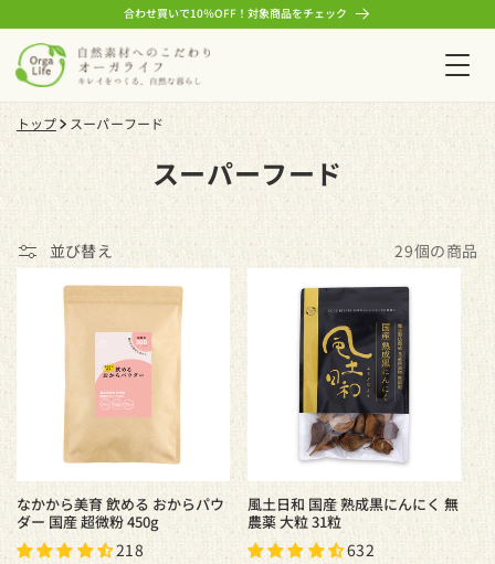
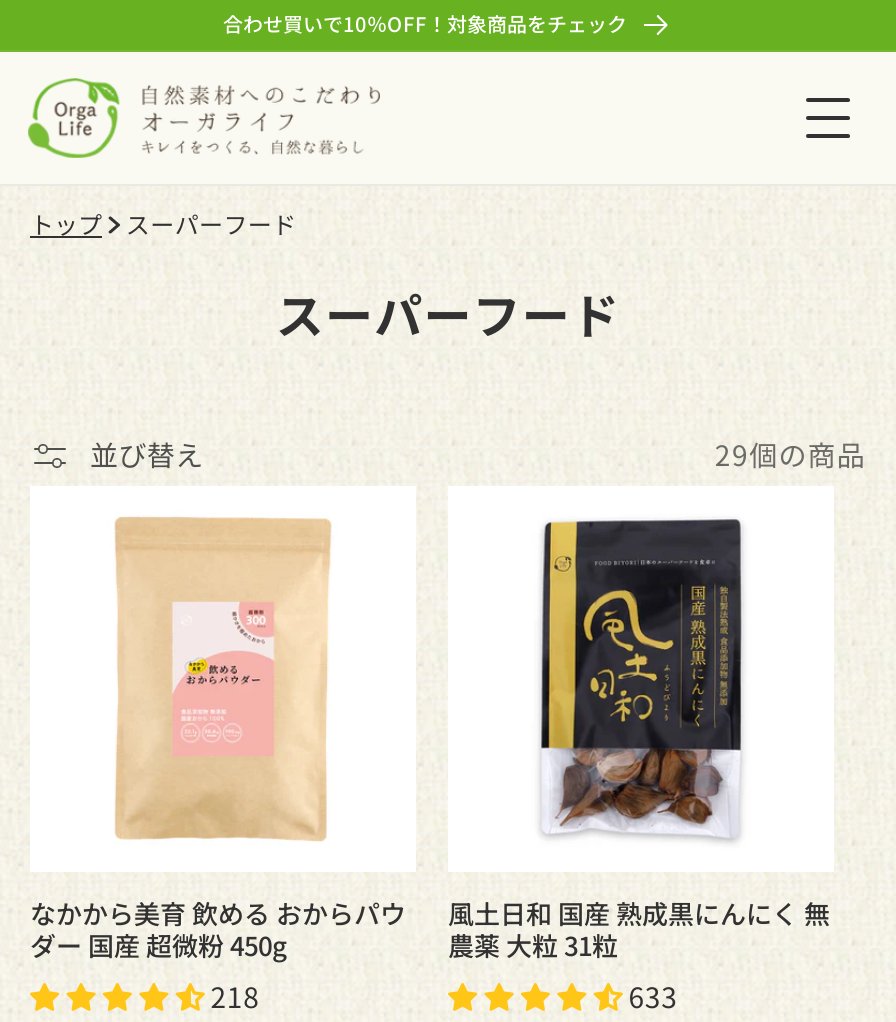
- 632
+ 633
